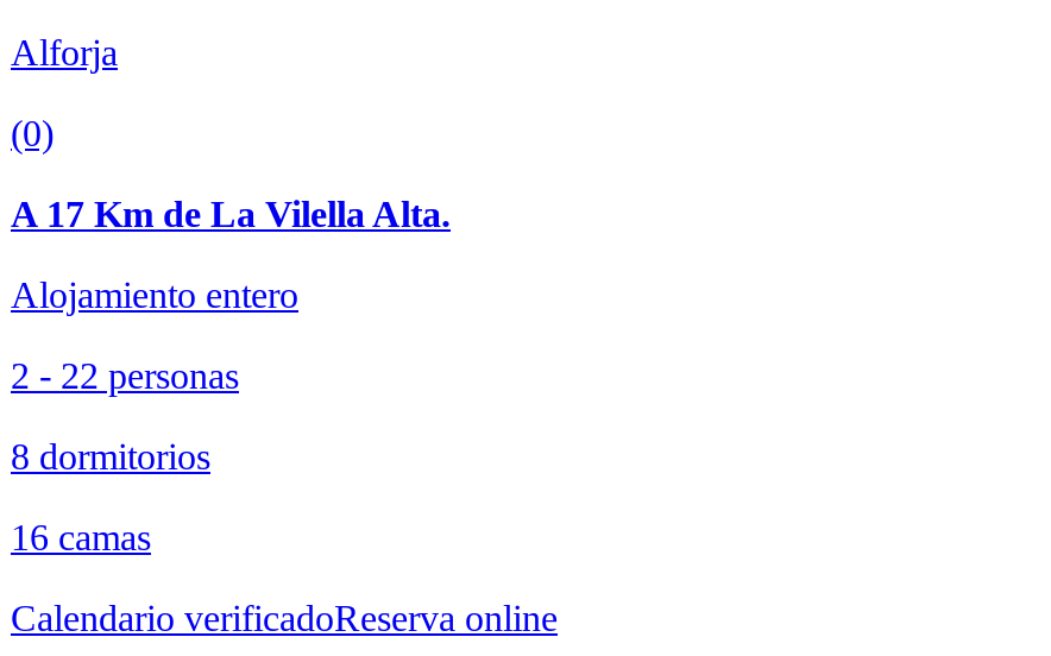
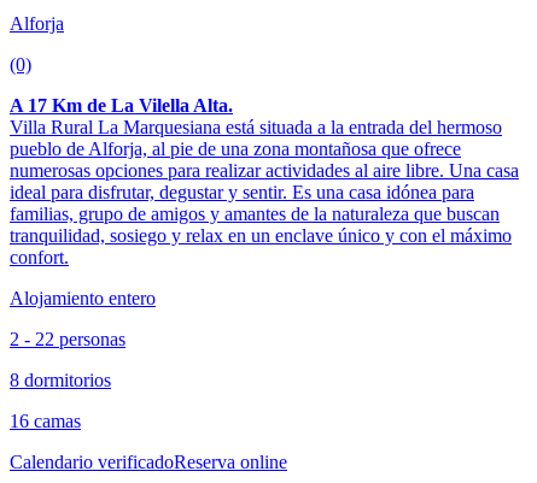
+ Villa Rural La Marquesiana está situada a la entrada del hermoso
+ pueblo de Alforja, al pie de una zona montañosa que ofrece
+ numerosas opciones para realizar actividades al aire libre. Una casa
+ ideal para disfrutar, degustar y sentir. Es una casa idónea para
+ familias, grupo de amigos y amantes de la naturaleza que buscan
+ tranquilidad, sosiego y relax en un enclave único y con el máximo
+ confort.
